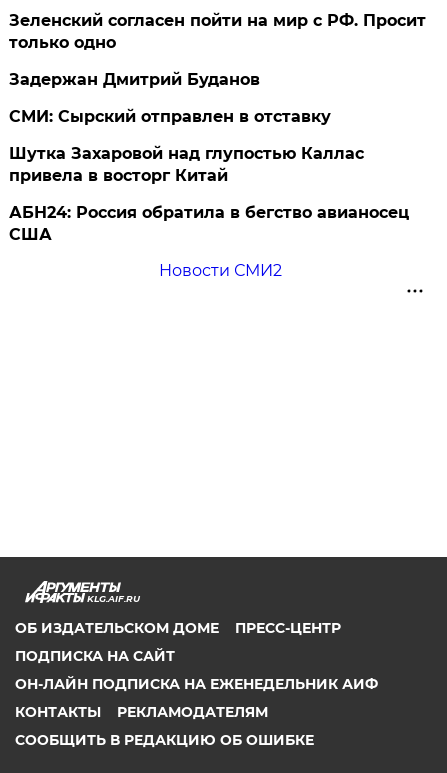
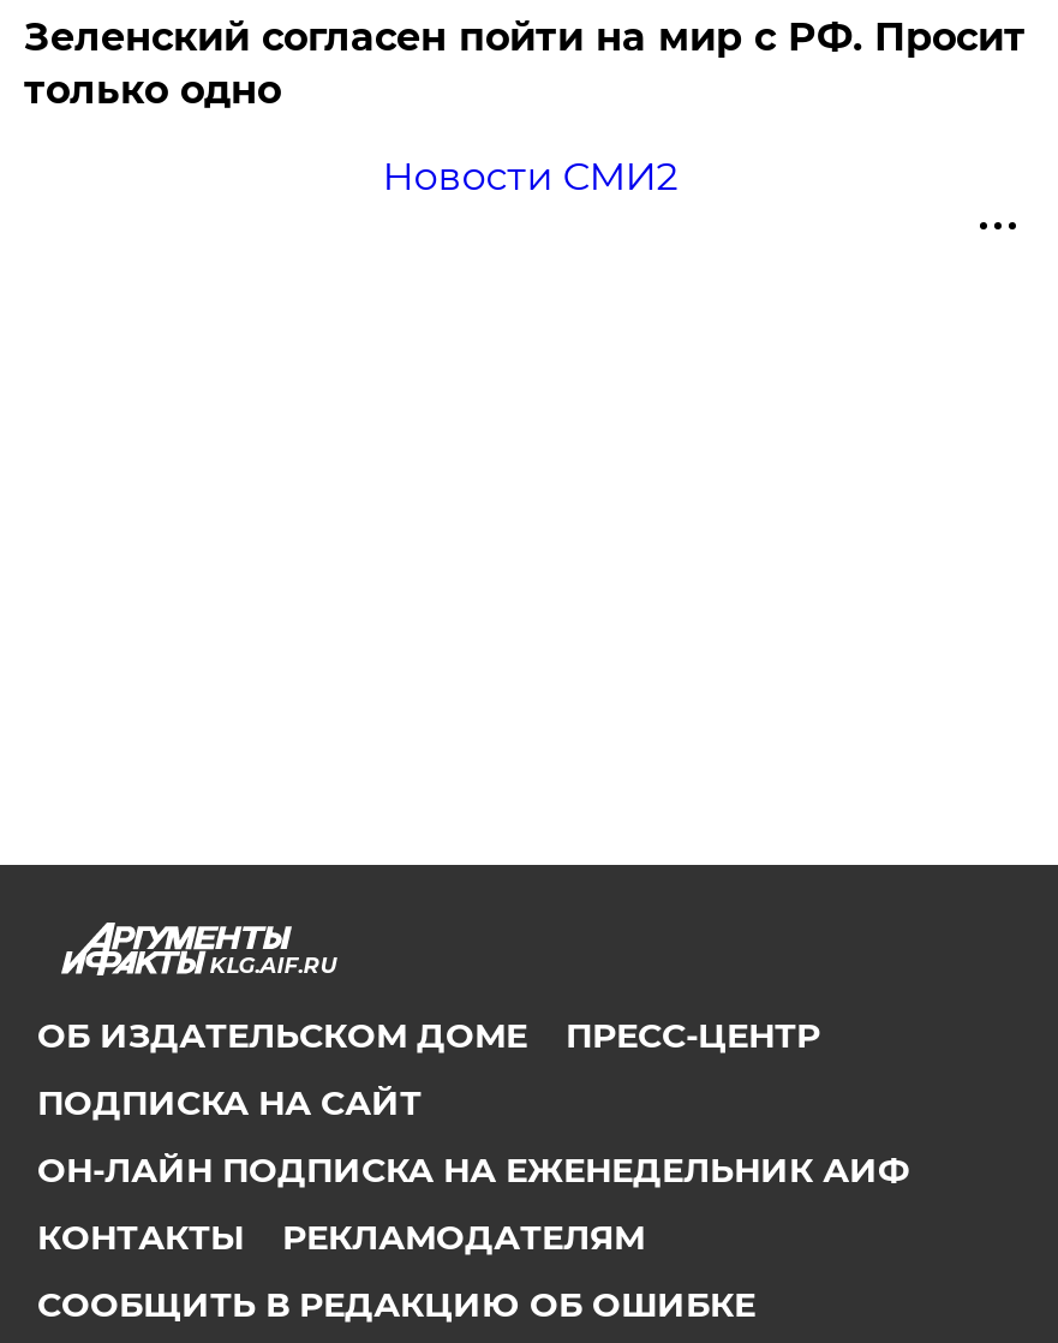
- Задержан Дмитрий Буданов
- СМИ: Сырский отправлен в отставку
- Шутка Захаровой над глупостью Каллас
- привела в восторг Китай
- АБН24: Россия обратила в бегство авианосец
- США
